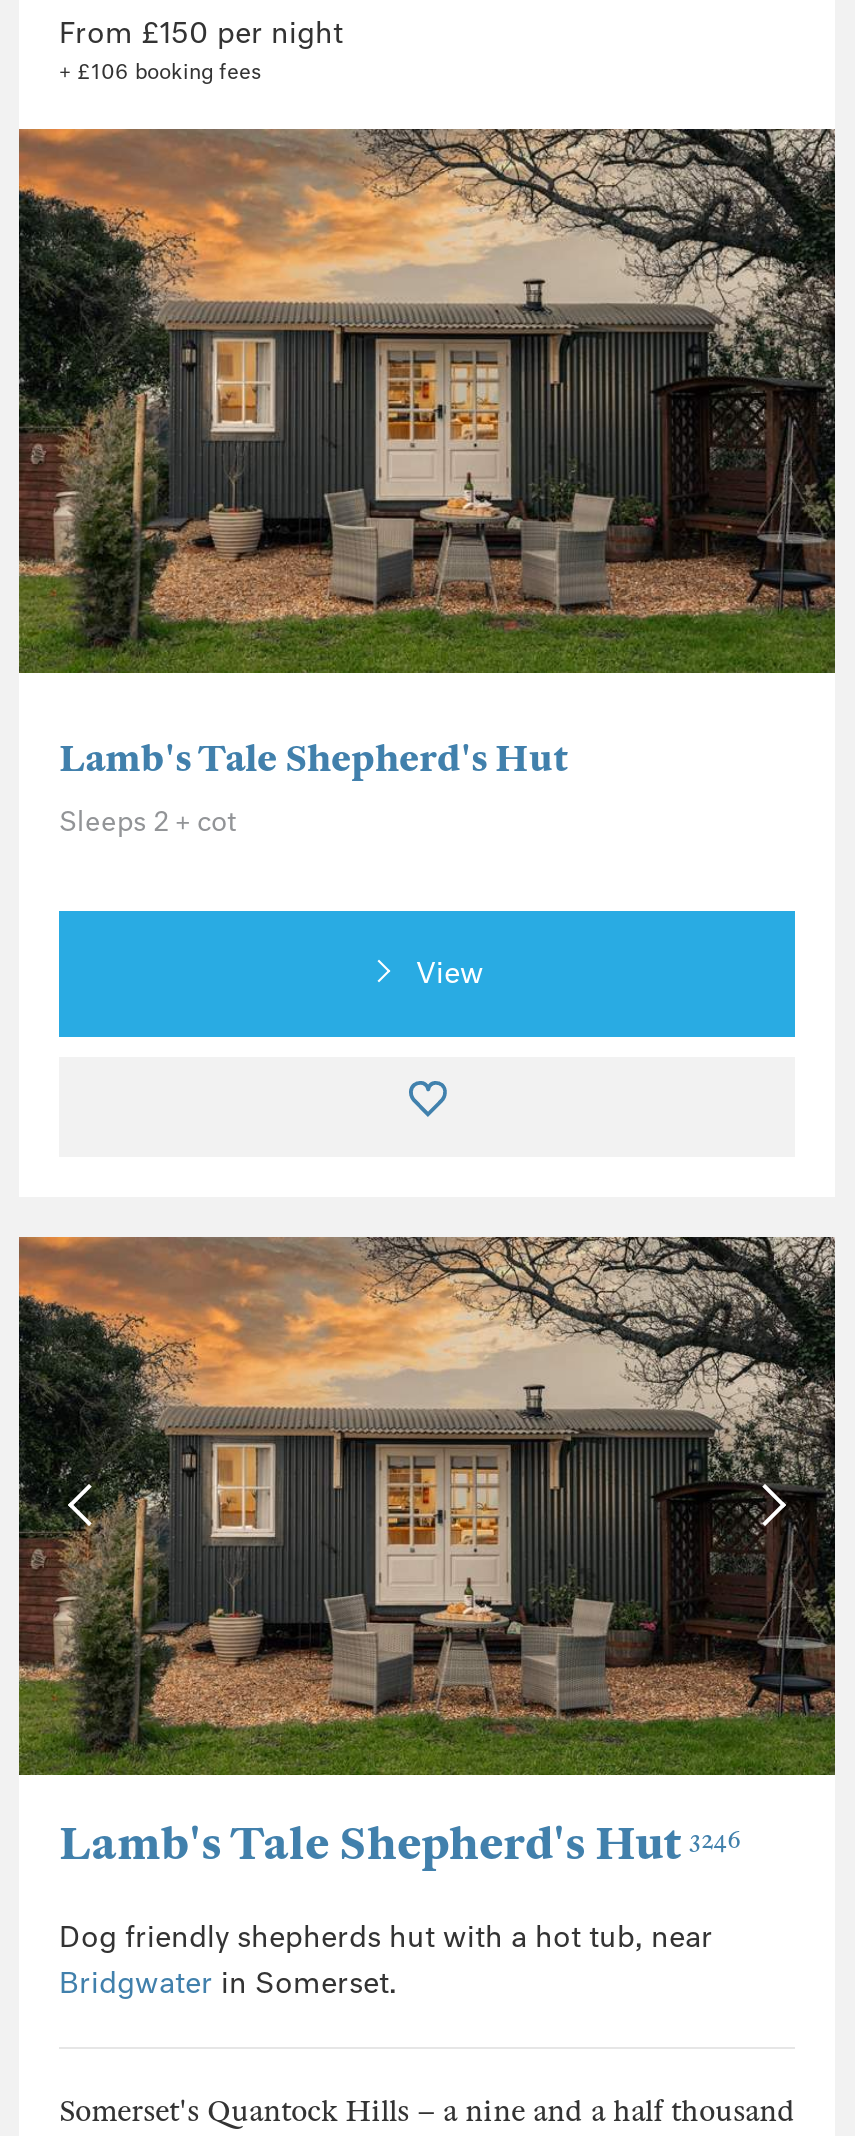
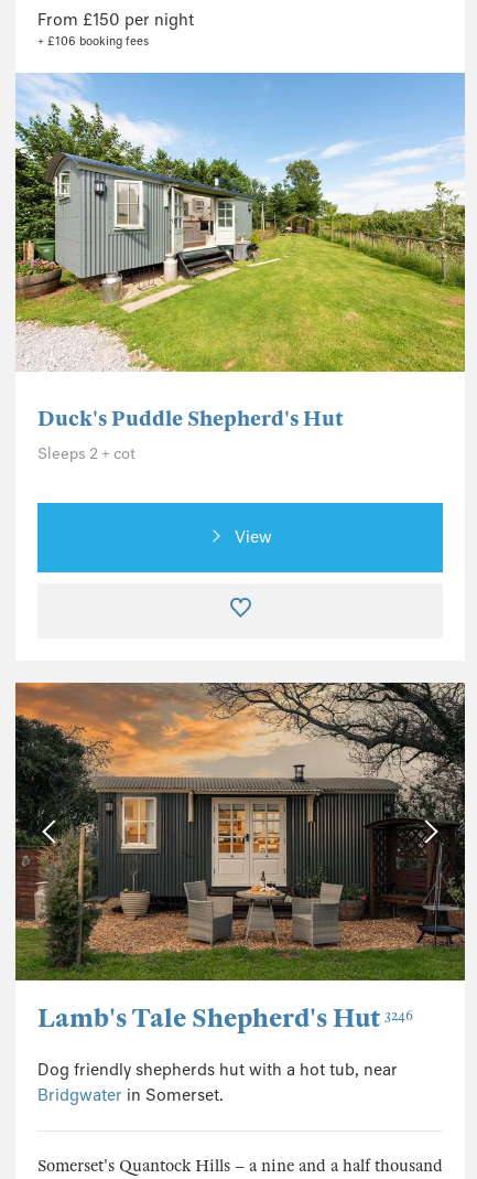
- [image]
- Lamb's Tale Shepherd's Hut
+ [image]
+ Duck's Puddle Shepherd's Hut
